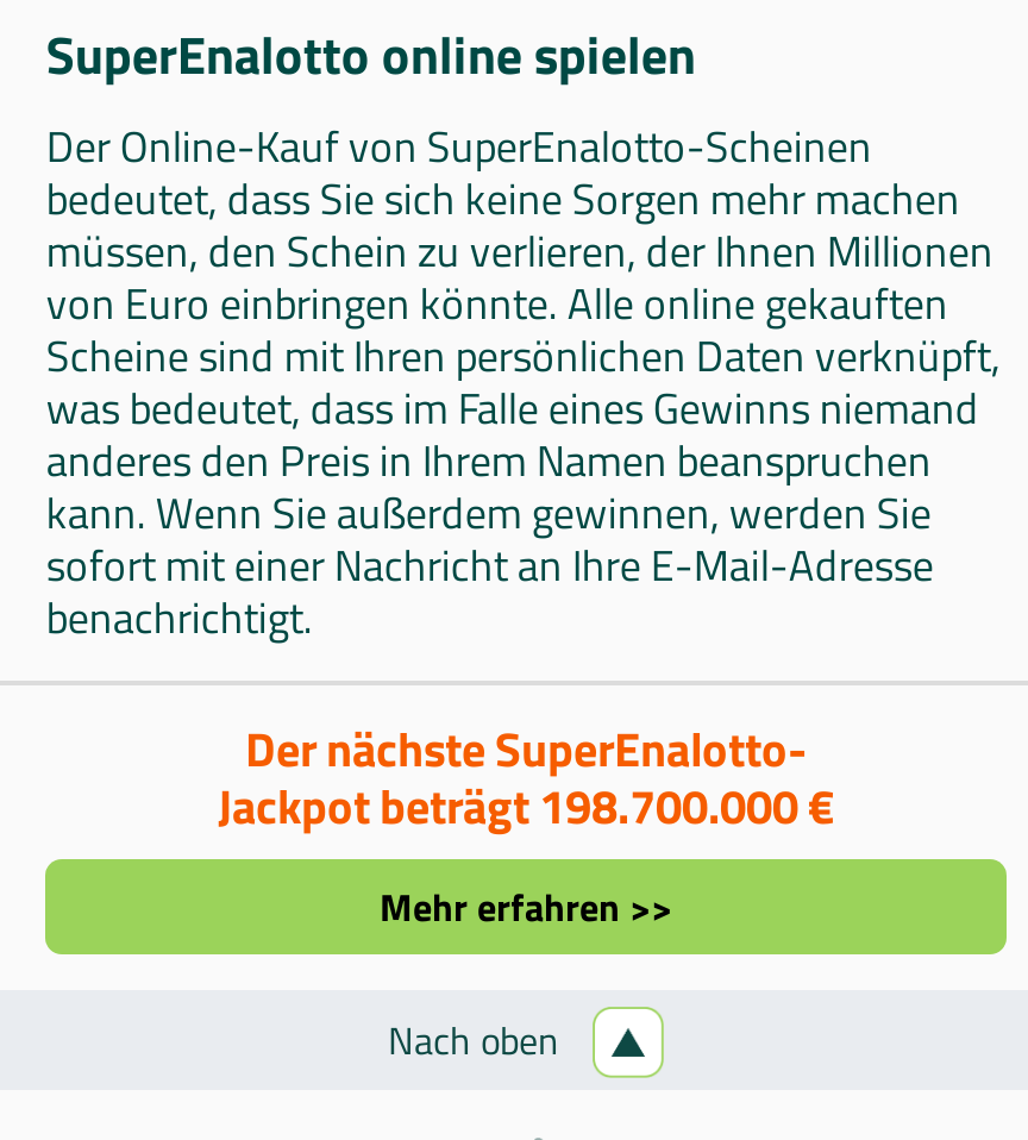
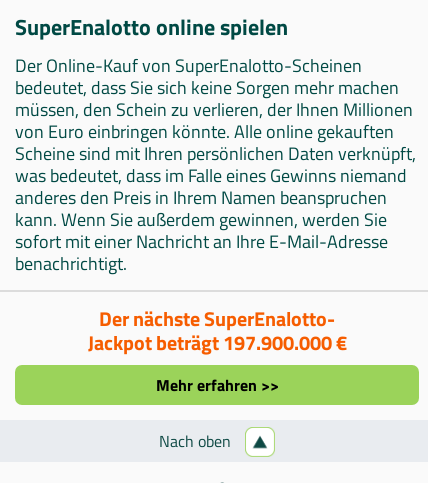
- Jackpot beträgt 198.700.000 €
+ Jackpot beträgt 197.900.000 €
